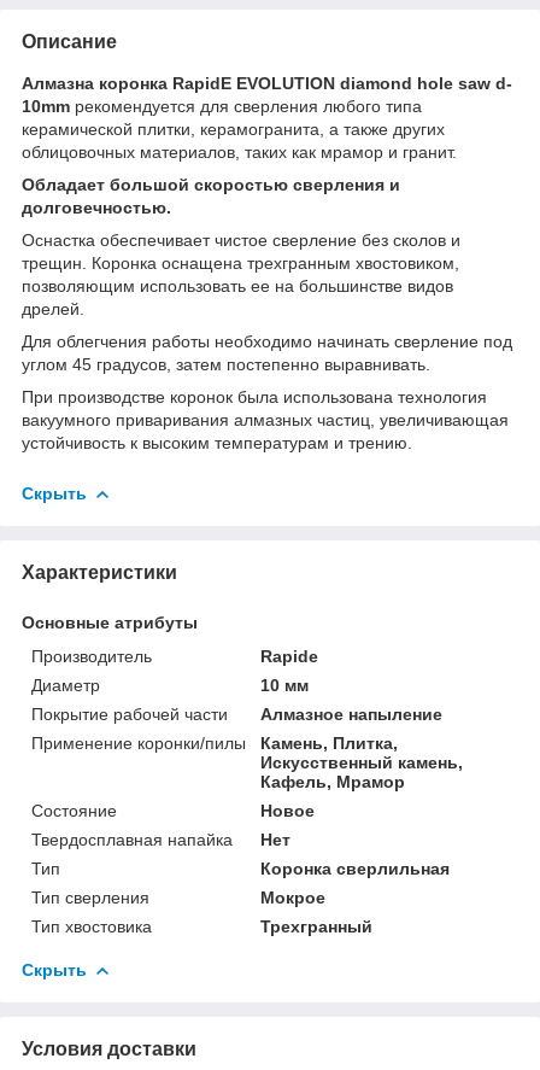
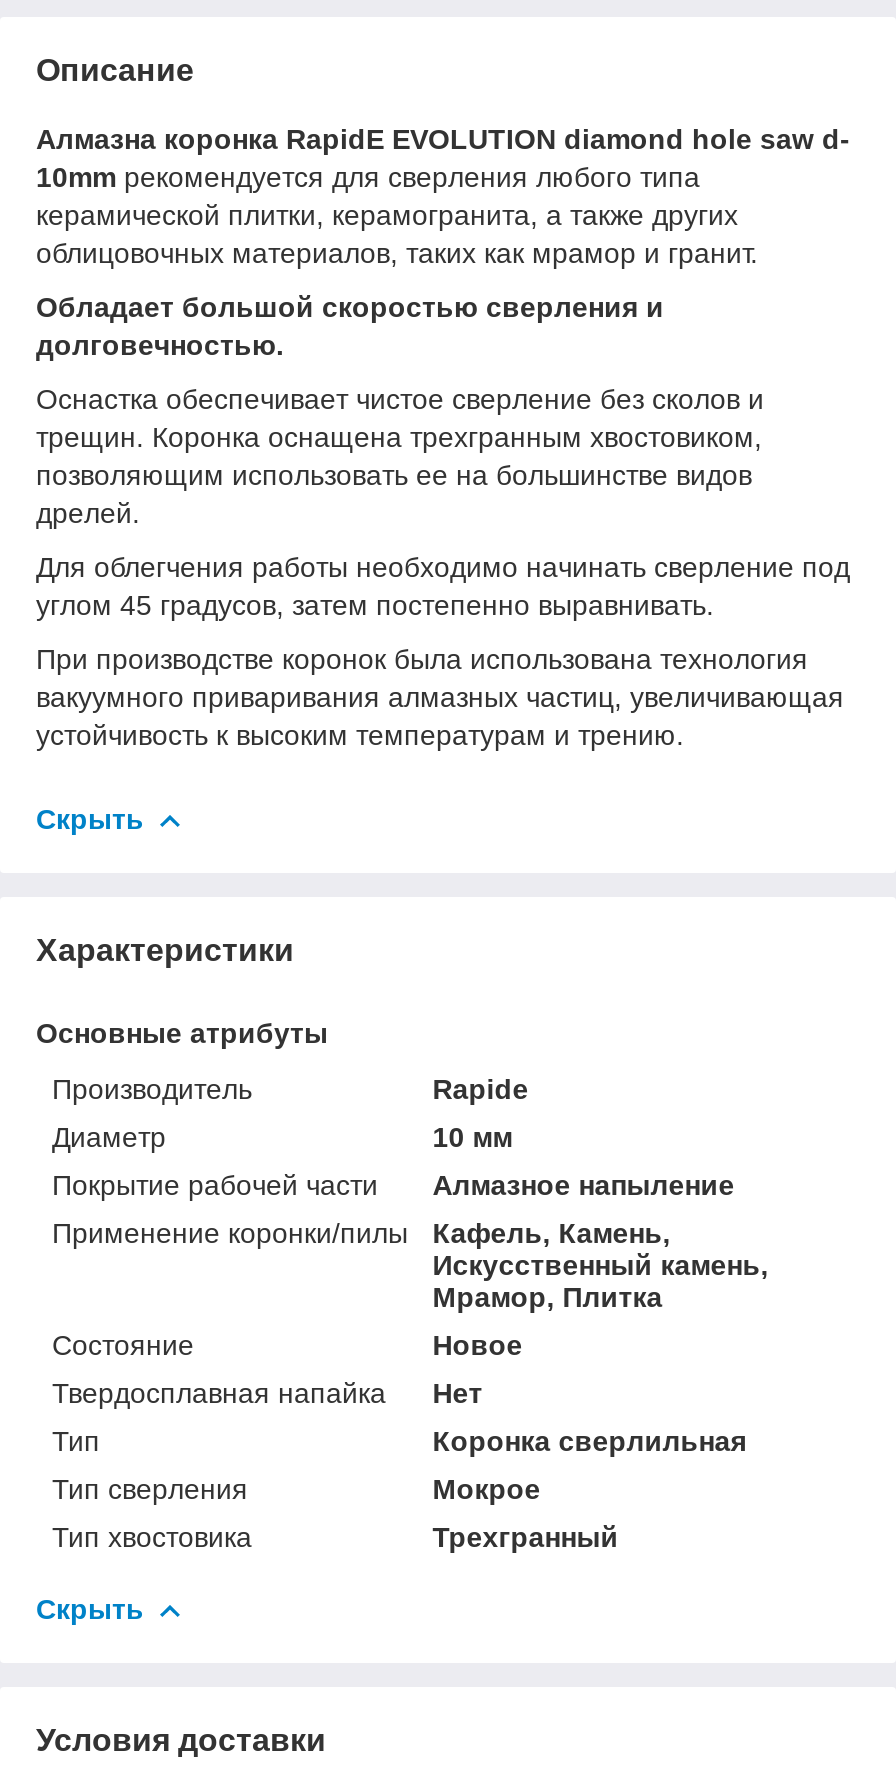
- Камень, Плитка,
+ Кафель, Камень,

- Кафель, Мрамор
+ Мрамор, Плитка
